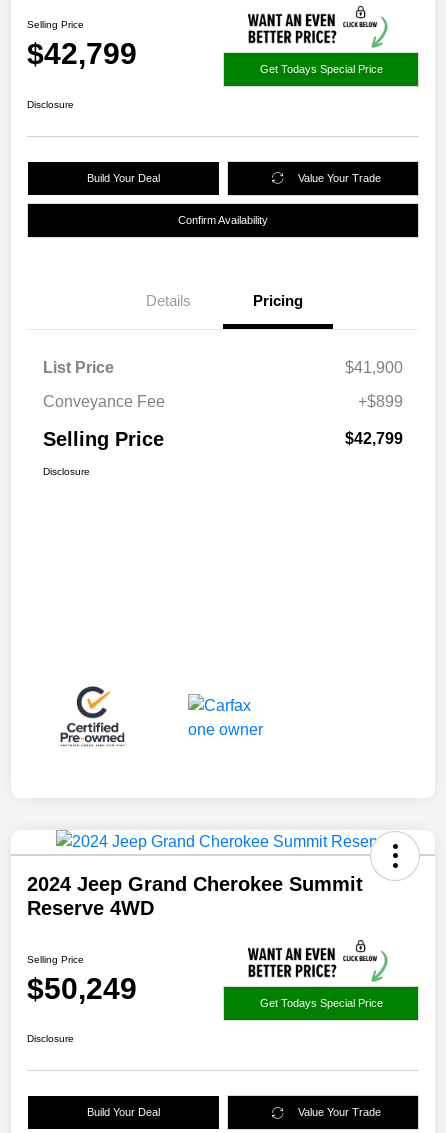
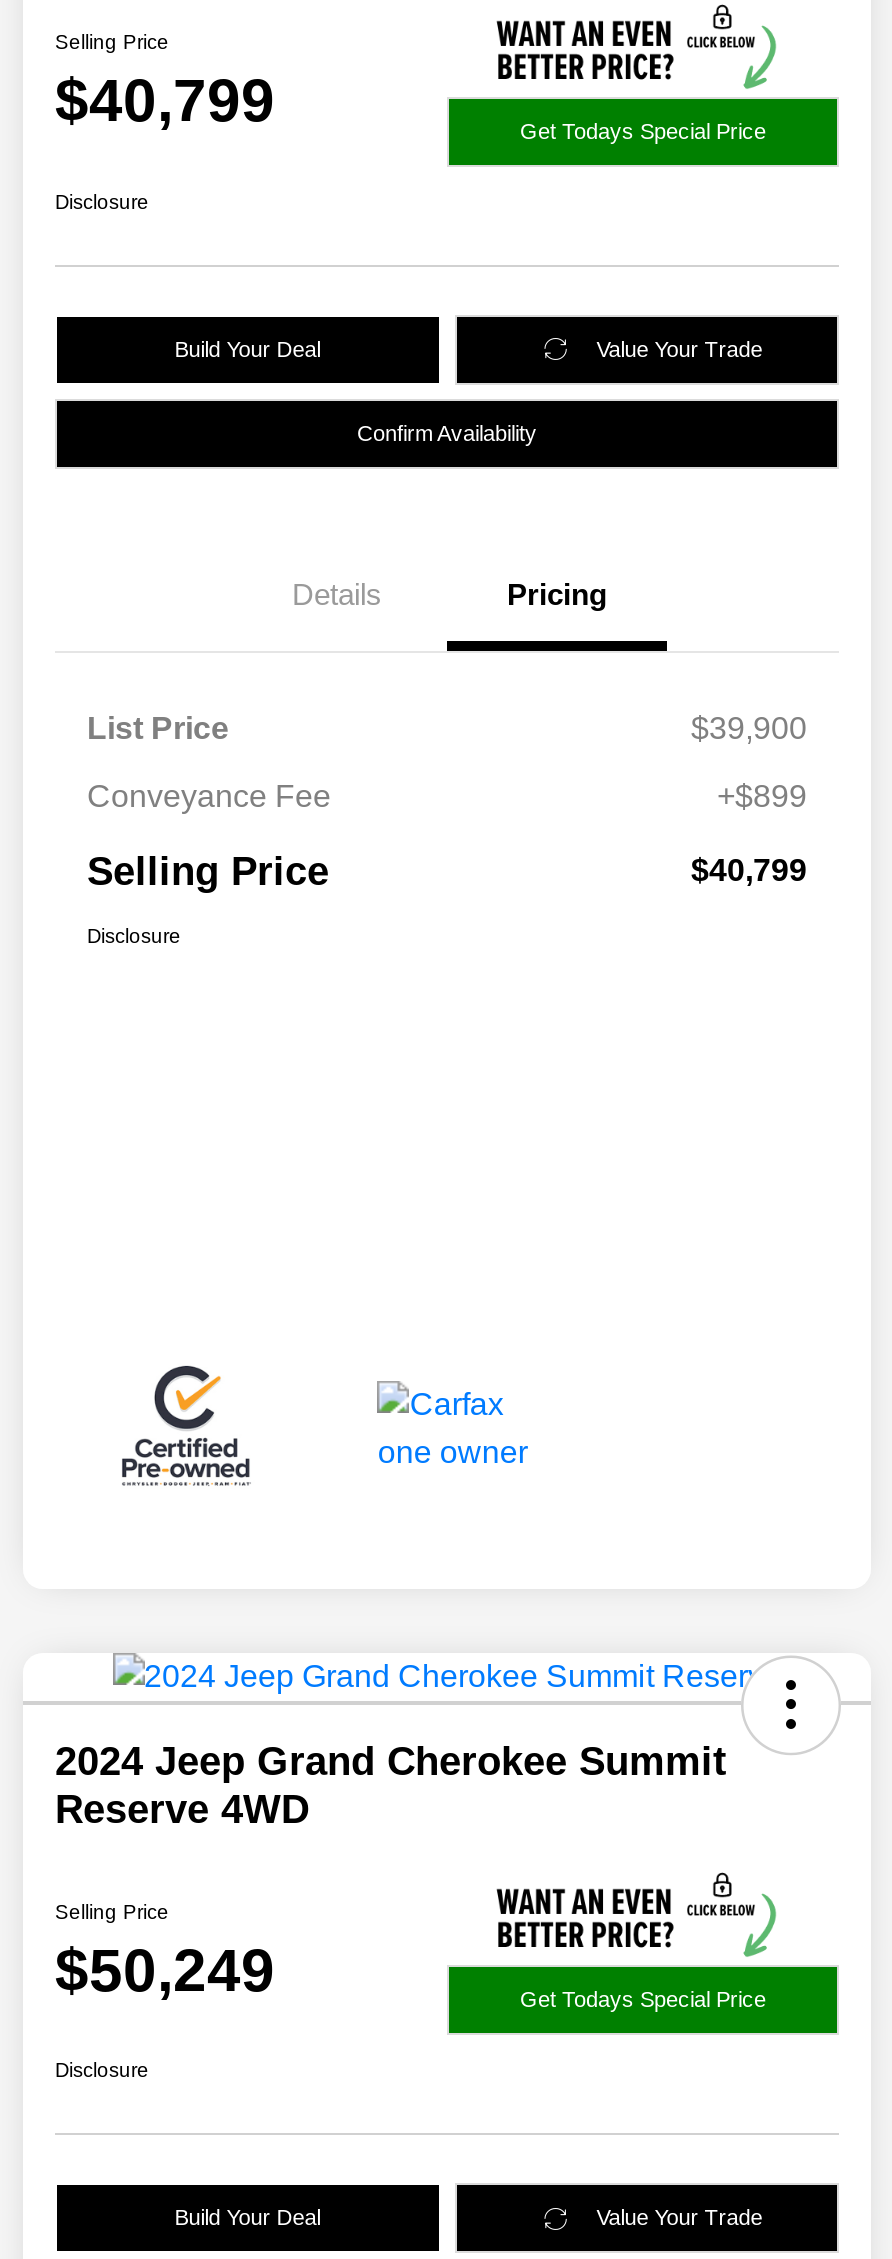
- $42,799
+ $40,799

- $41,900
+ $39,900

- $42,799
+ $40,799
